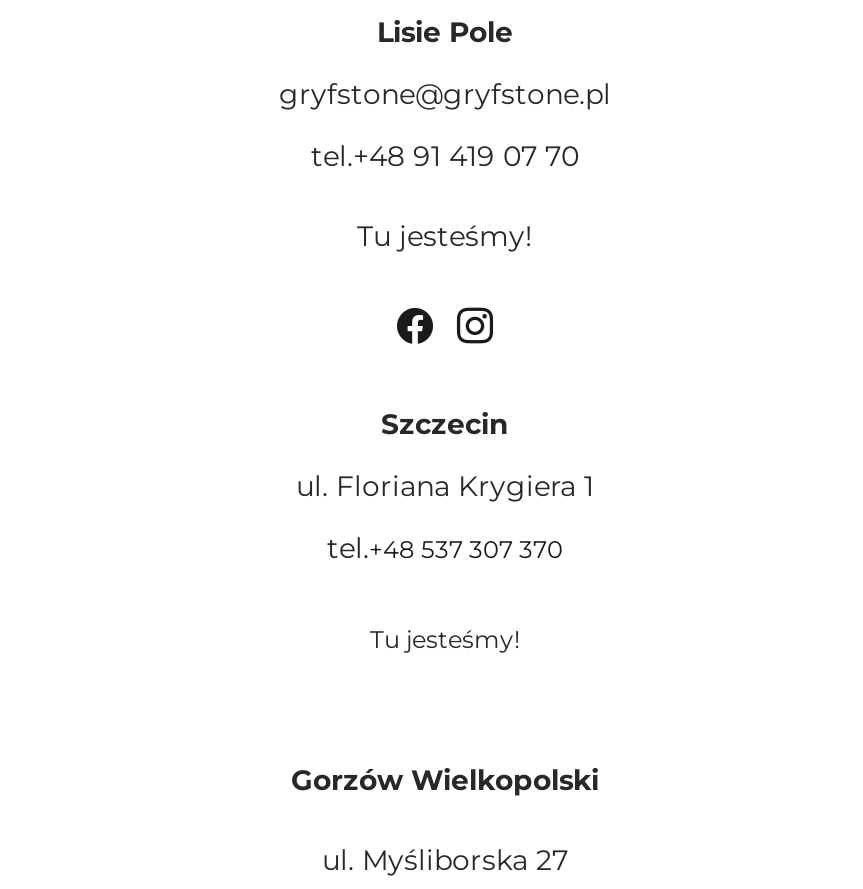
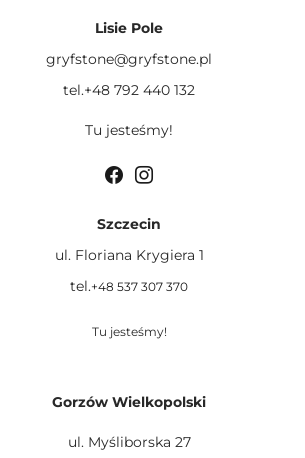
- tel.+48 91 419 07 70
+ tel. +48 792 440 132
